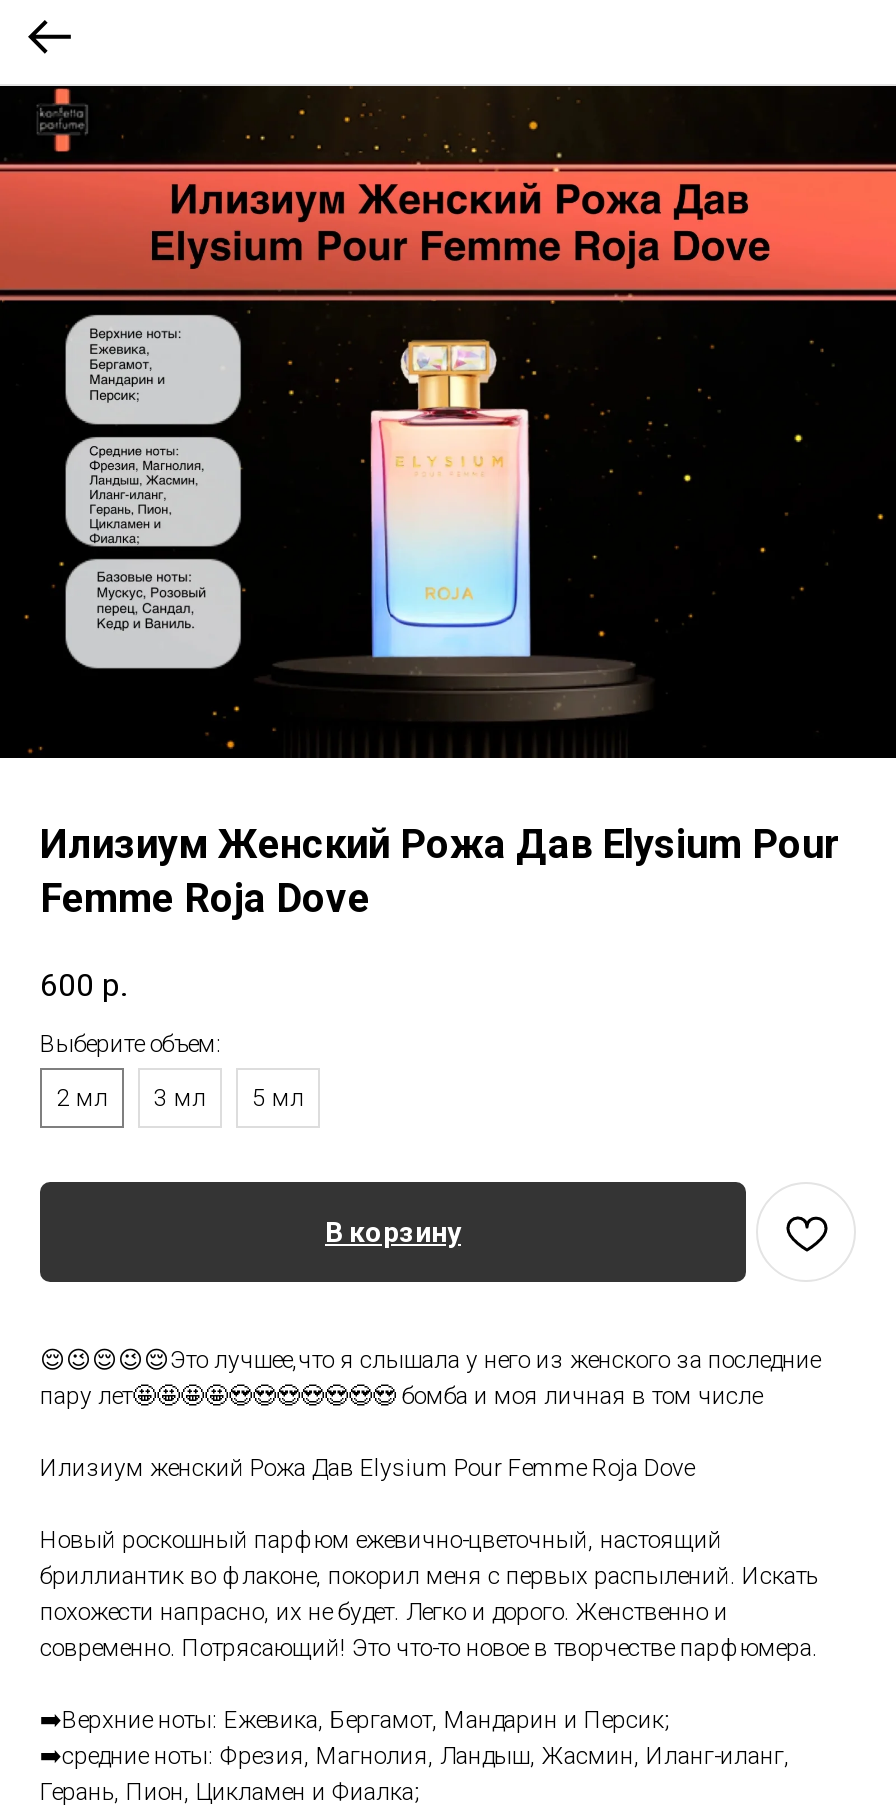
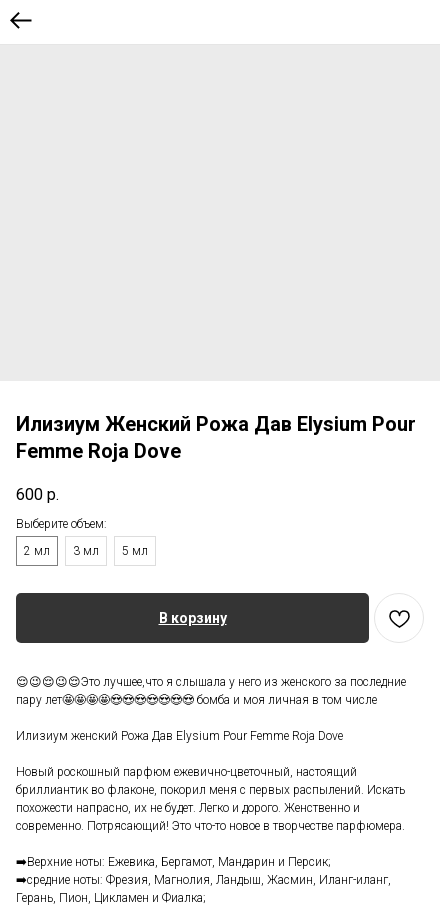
- [image]
